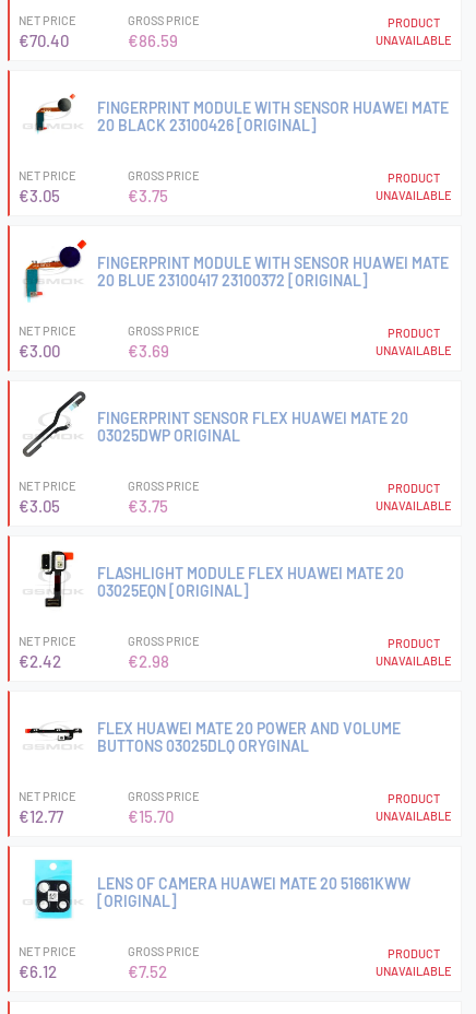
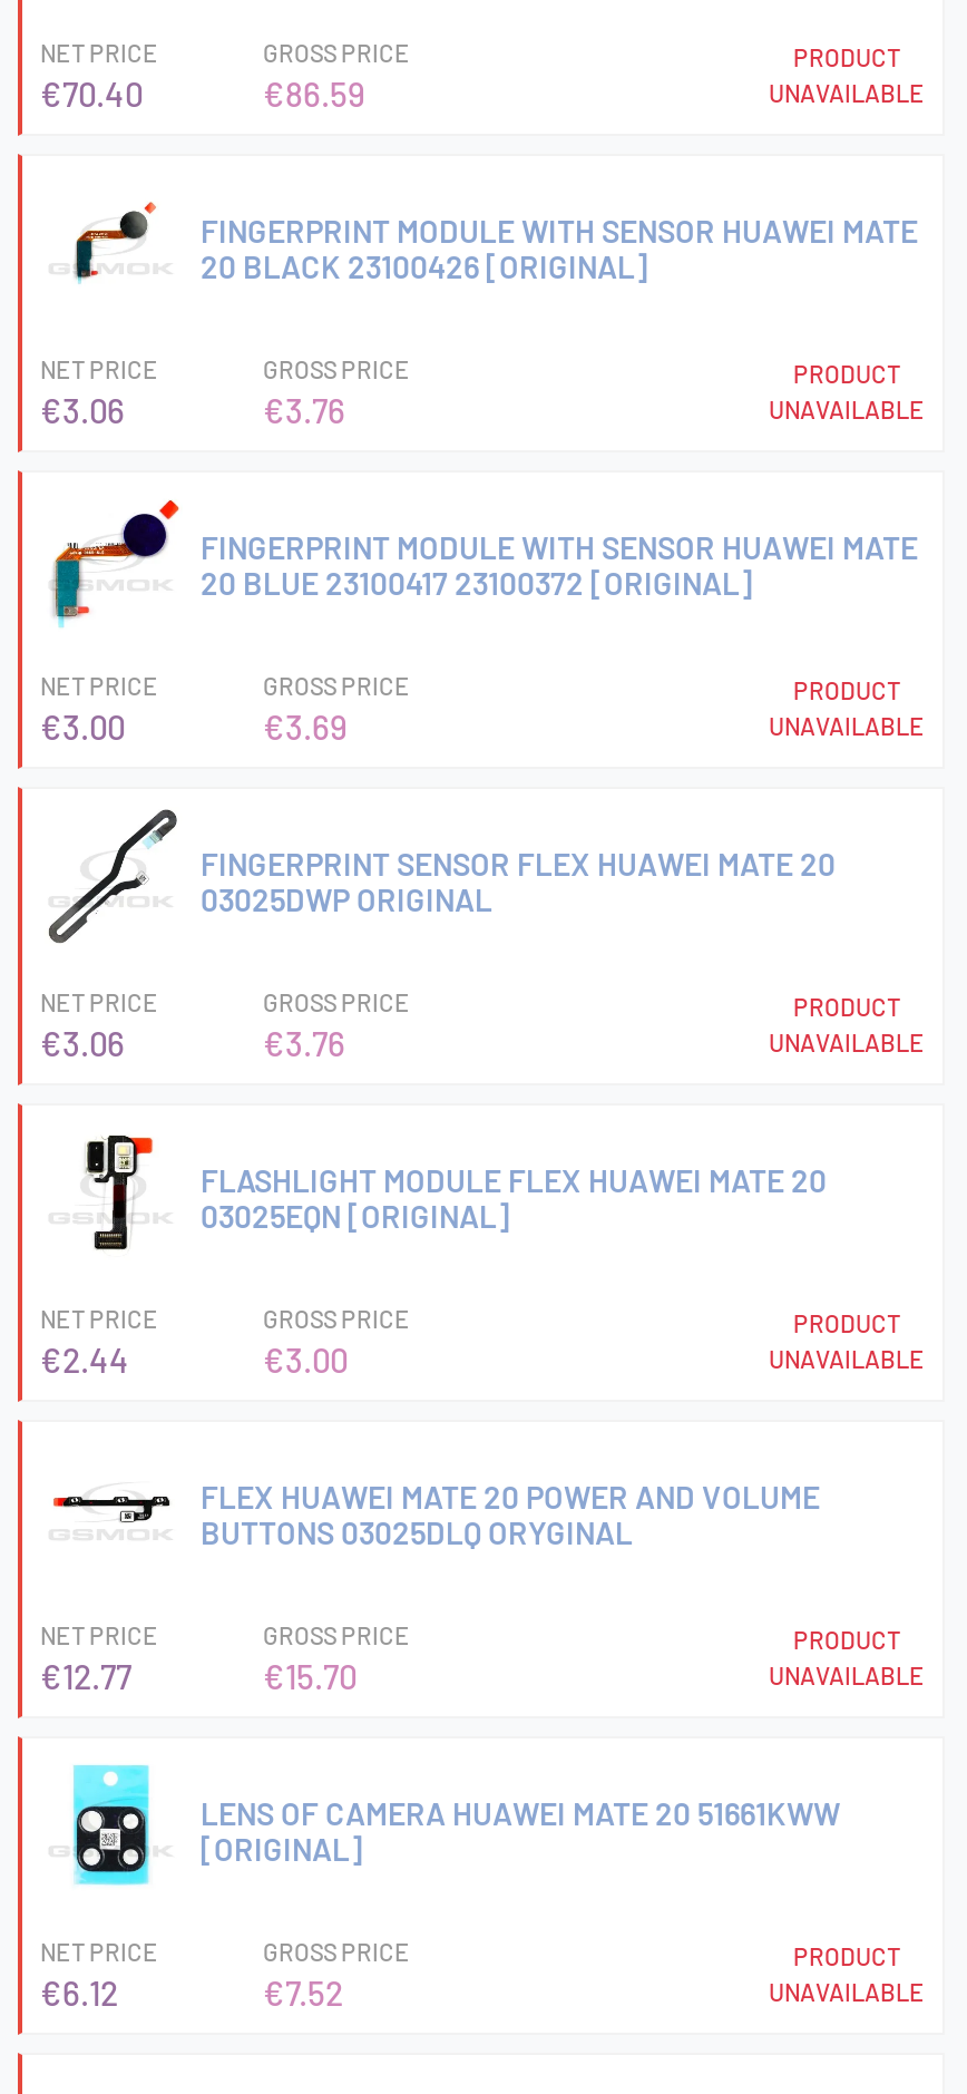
- €3.05
+ €3.06

- €3.75
+ €3.76

- €3.05
+ €3.06

- €3.75
+ €3.76

- €2.42
+ €2.44

- €2.98
+ €3.00
